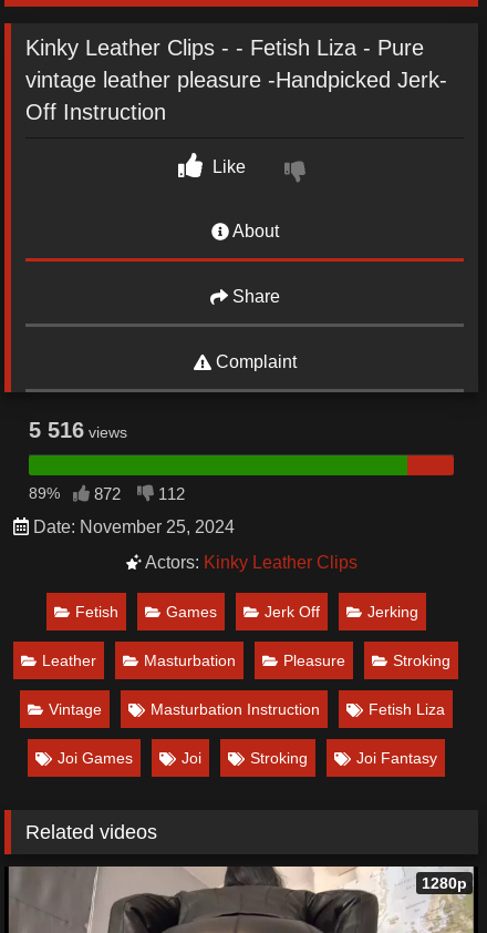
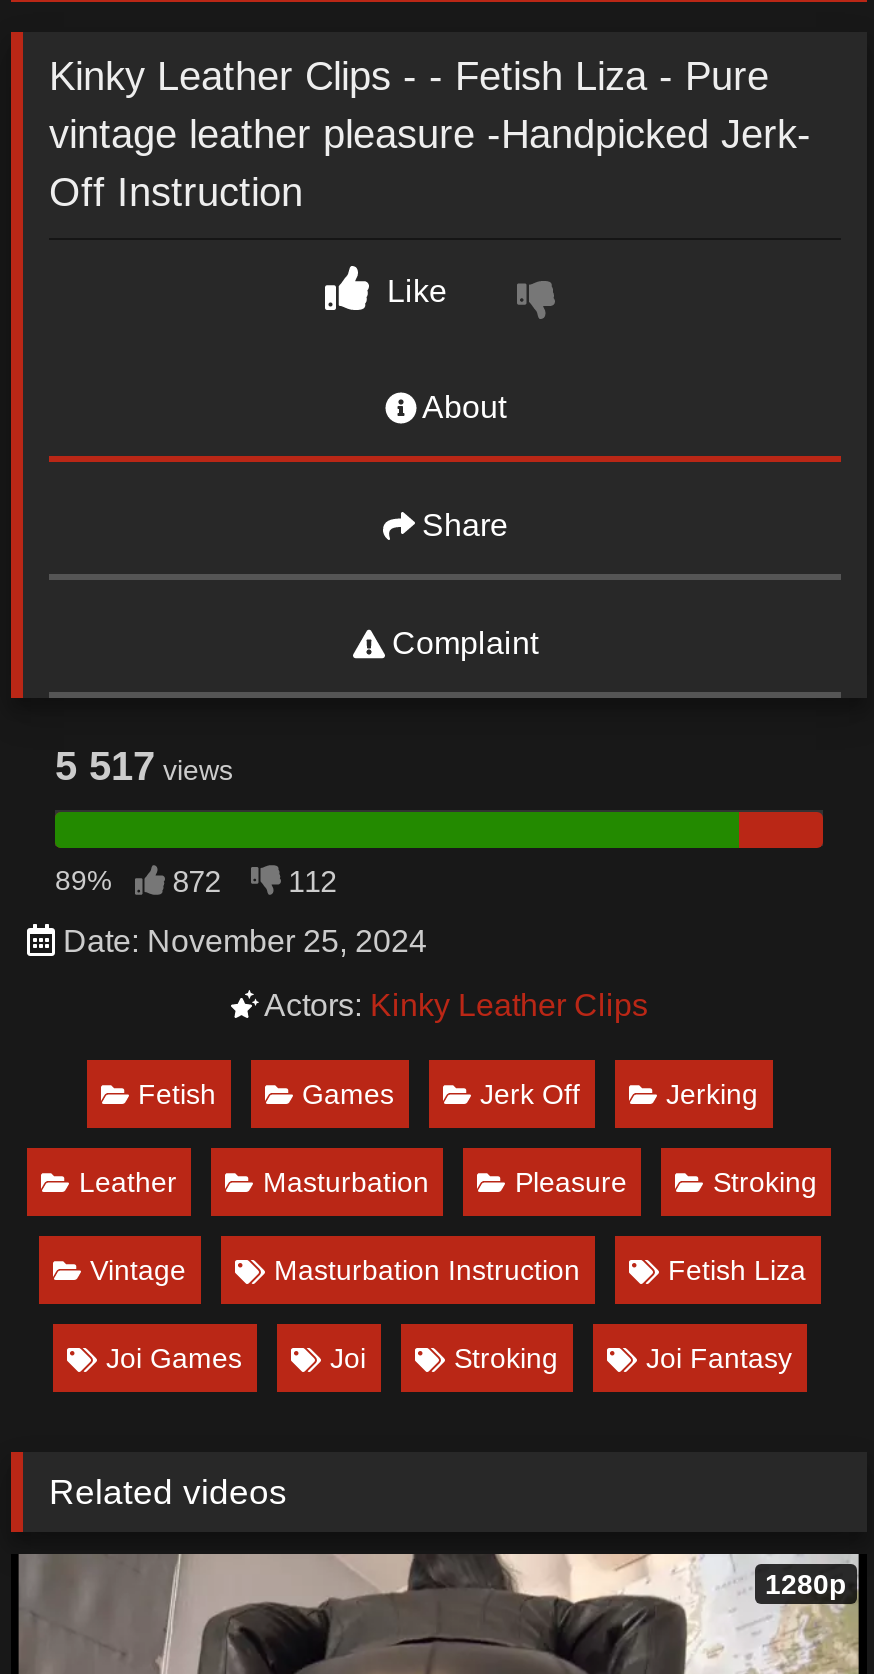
- 5 516 views
+ 5 517 views
